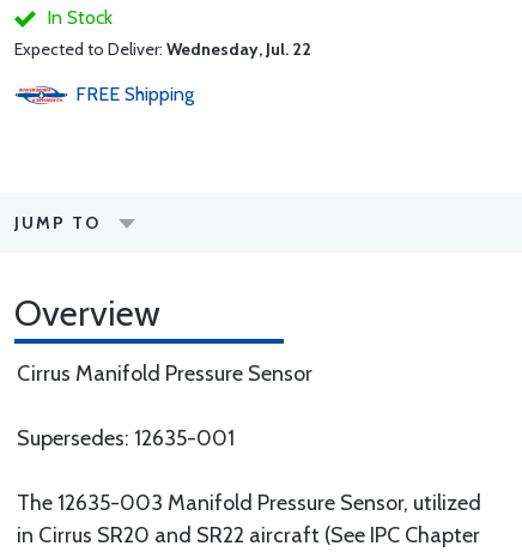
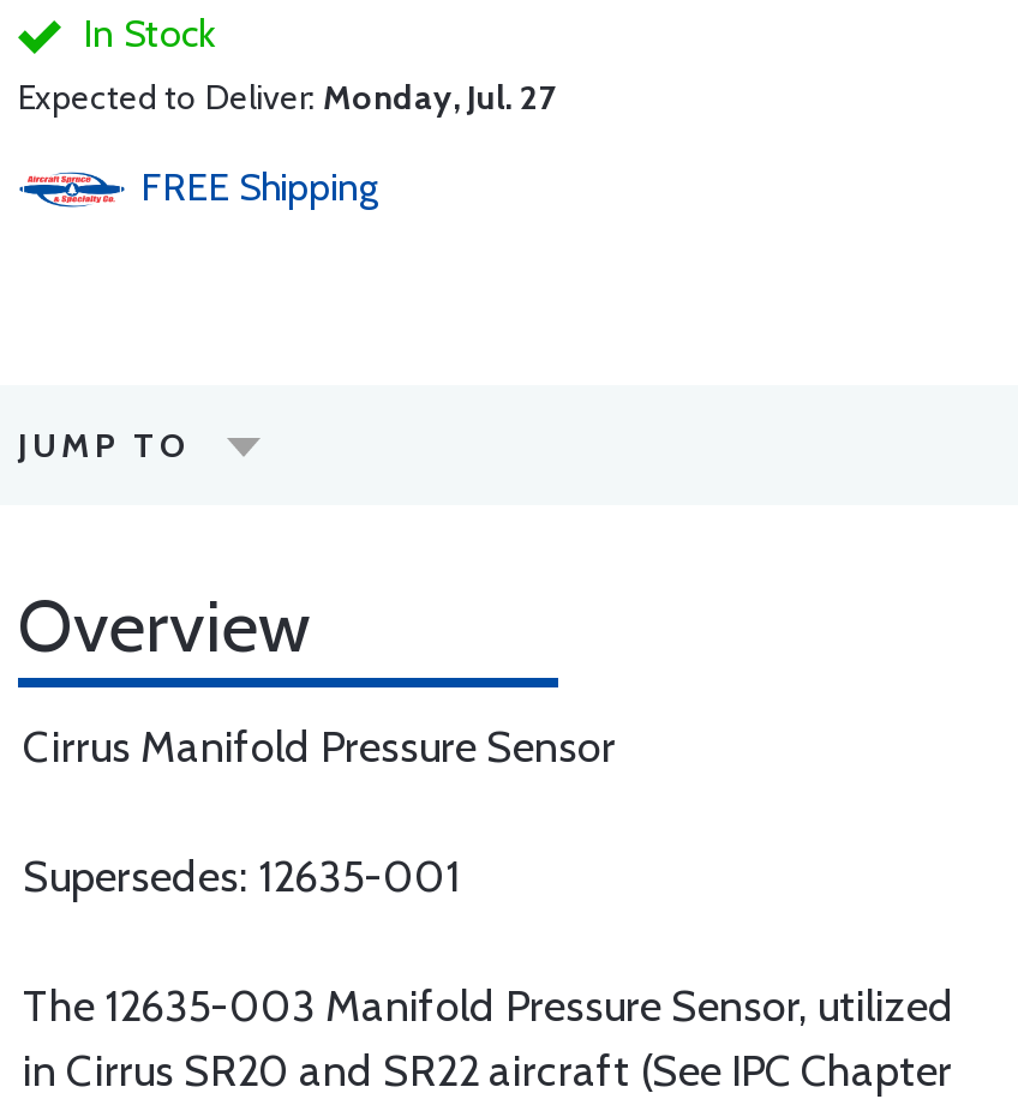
- Expected to Deliver: Wednesday, Jul. 22
+ Expected to Deliver: Monday, Jul. 27
